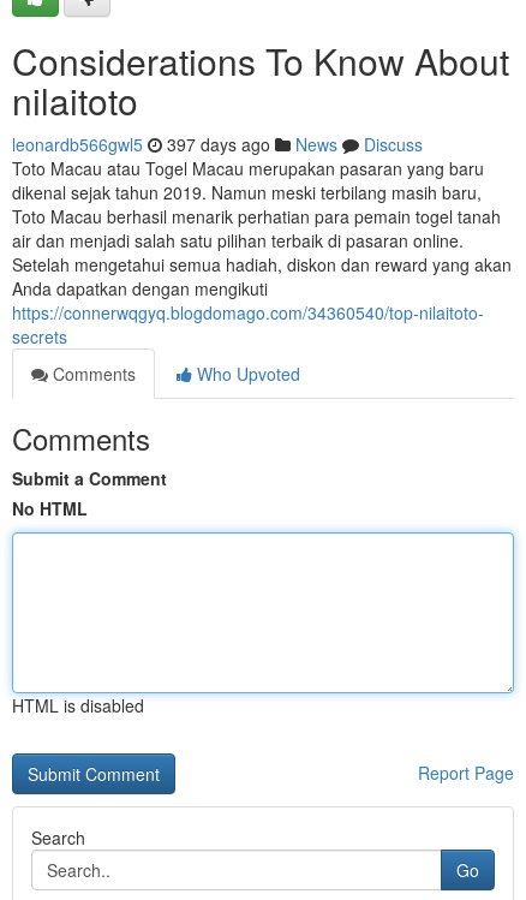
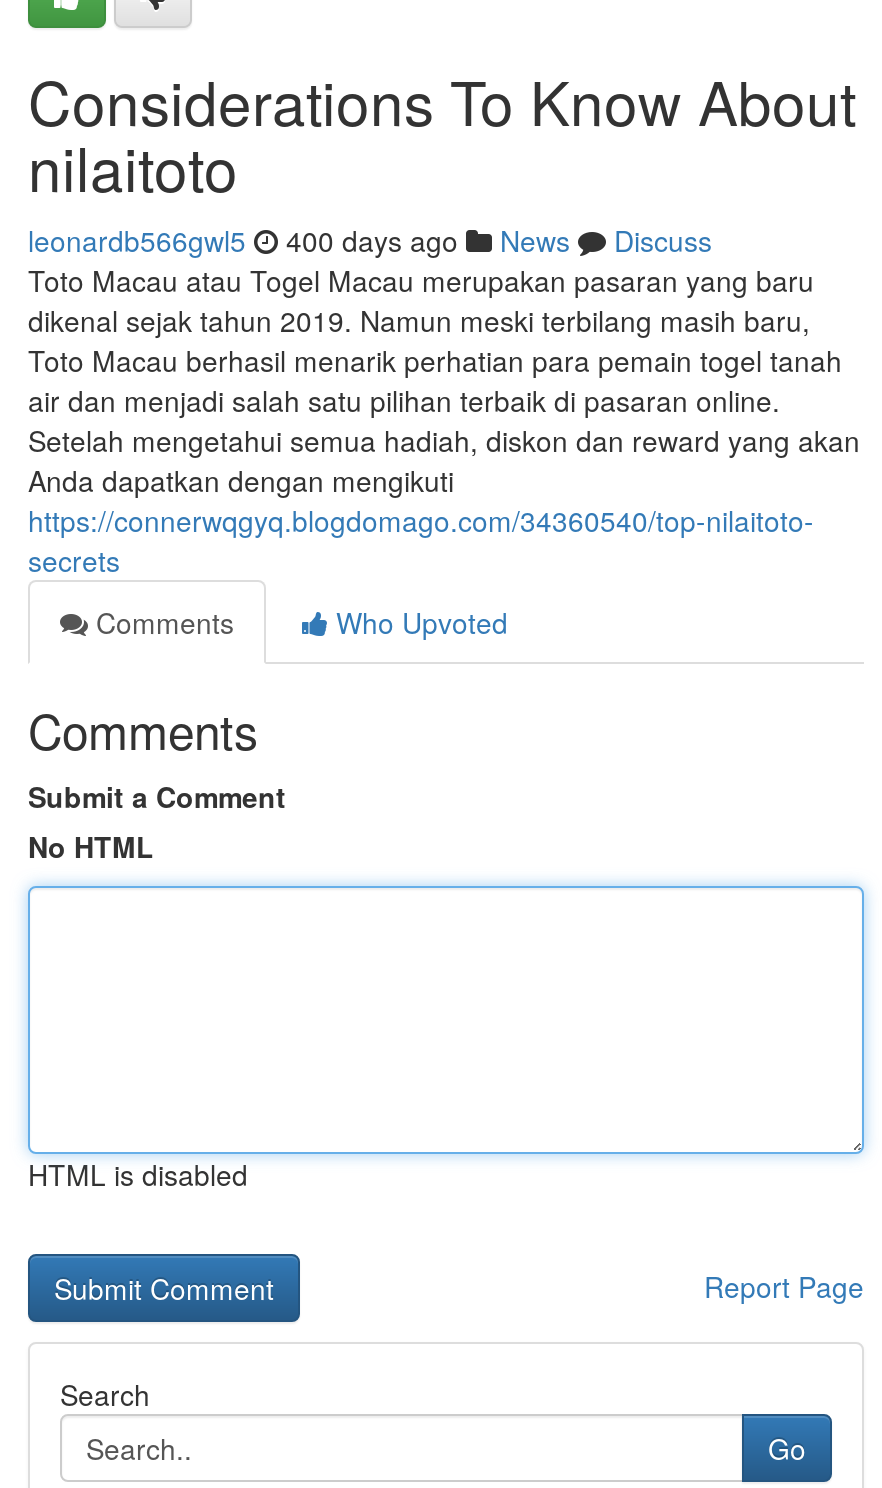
- leonardb566gwl5 397 days ago News Discuss
+ leonardb566gwl5 400 days ago News Discuss
